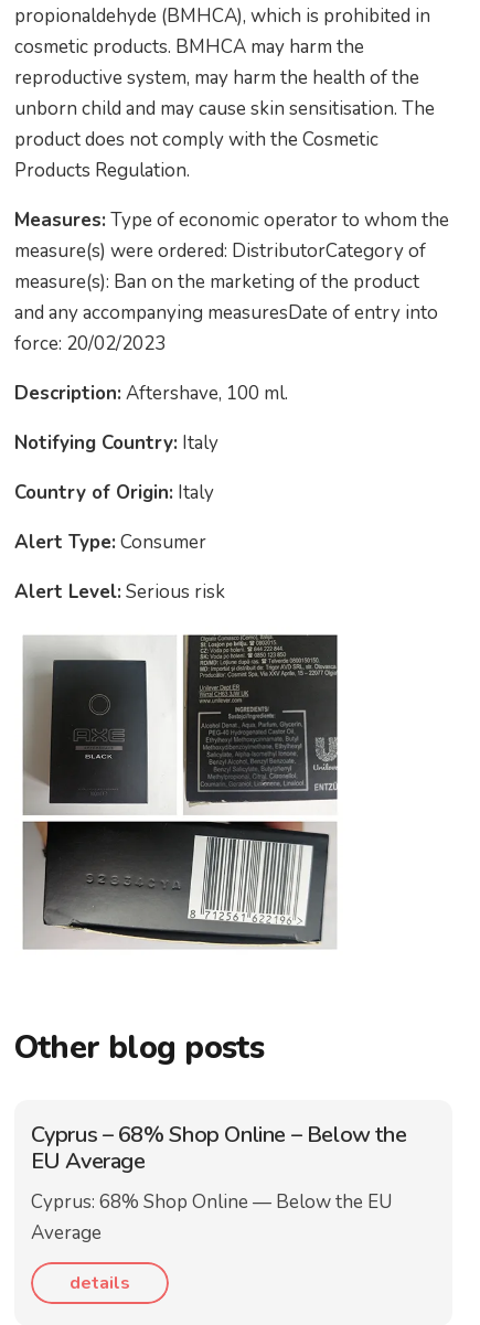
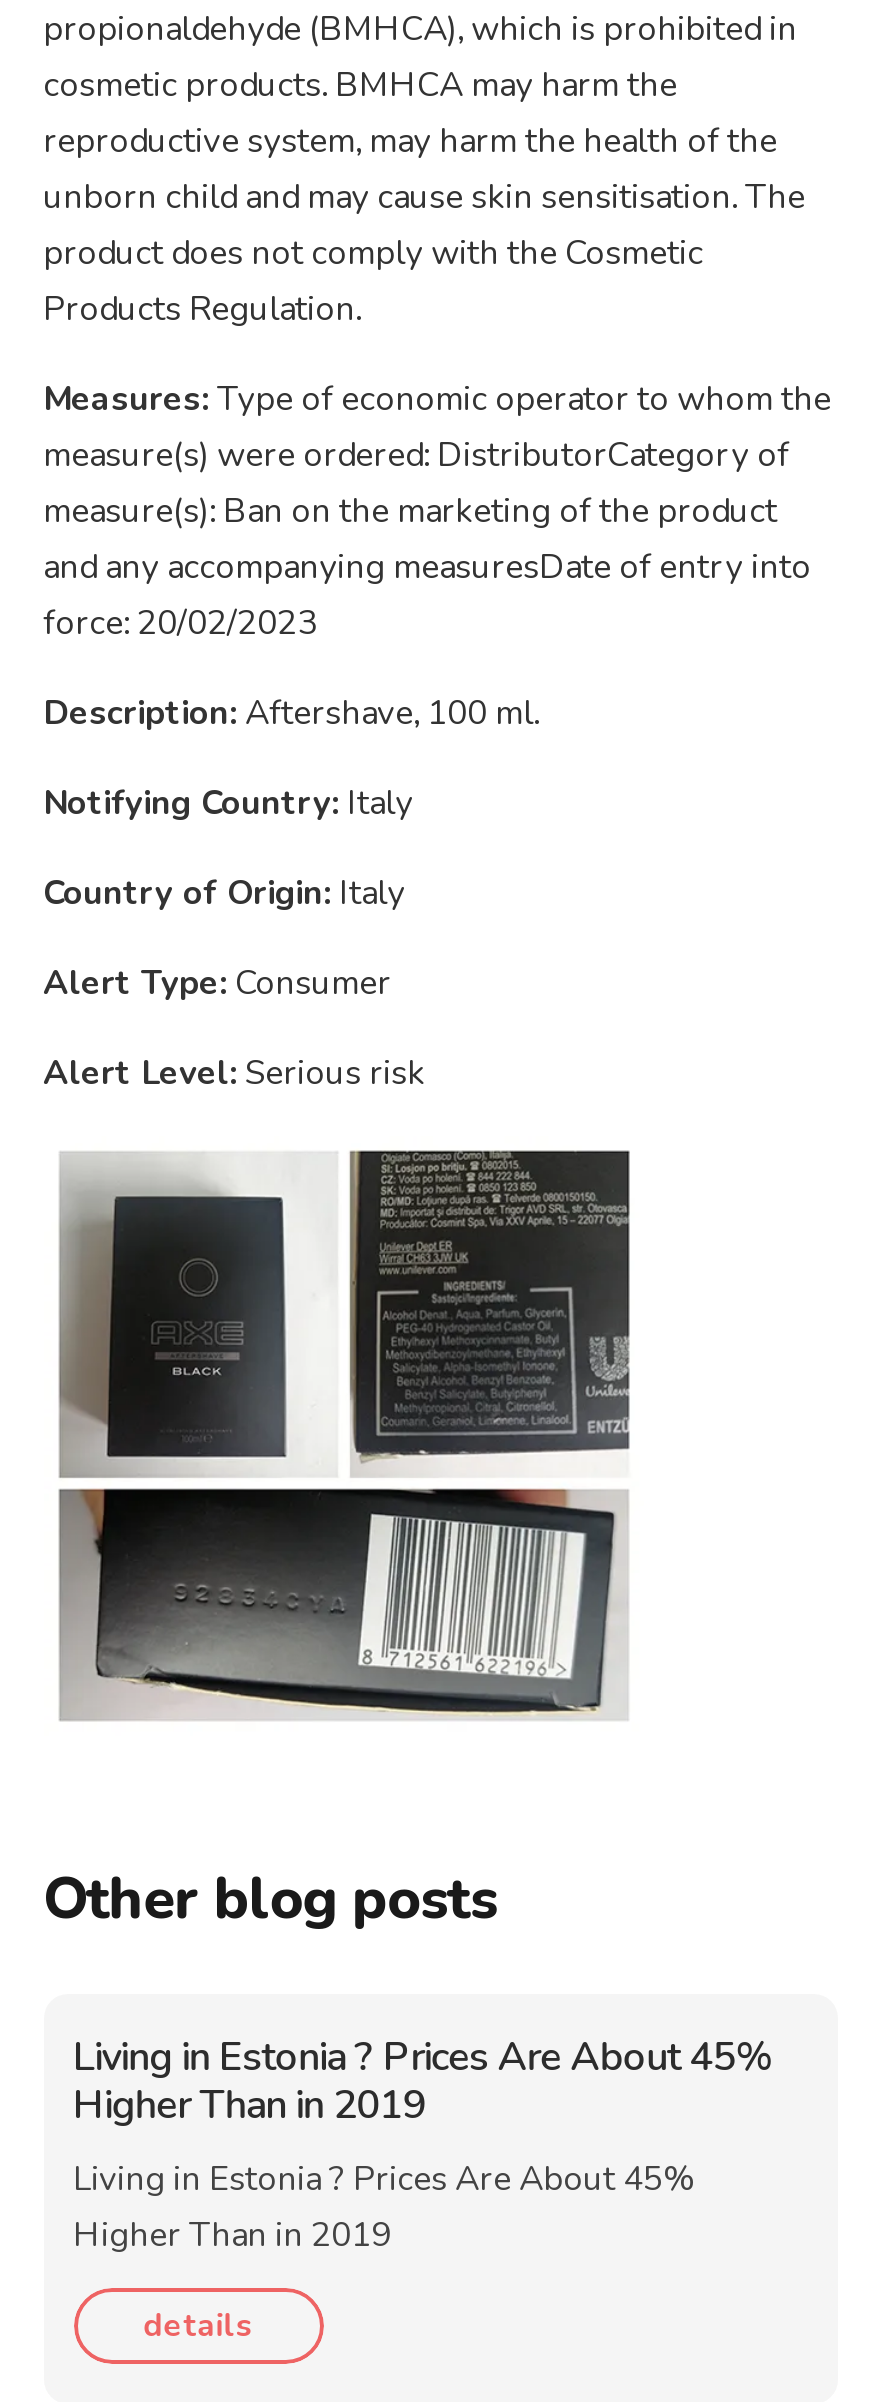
- Cyprus – 68% Shop Online – Below the
- EU Average
+ Living in Estonia ? Prices Are About 45%
+ Higher Than in 2019

- Cyprus: 68% Shop Online — Below the EU
- Average
+ Living in Estonia ? Prices Are About 45%
+ Higher Than in 2019
